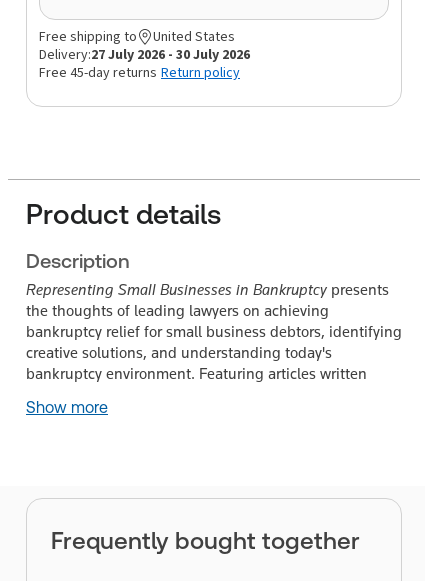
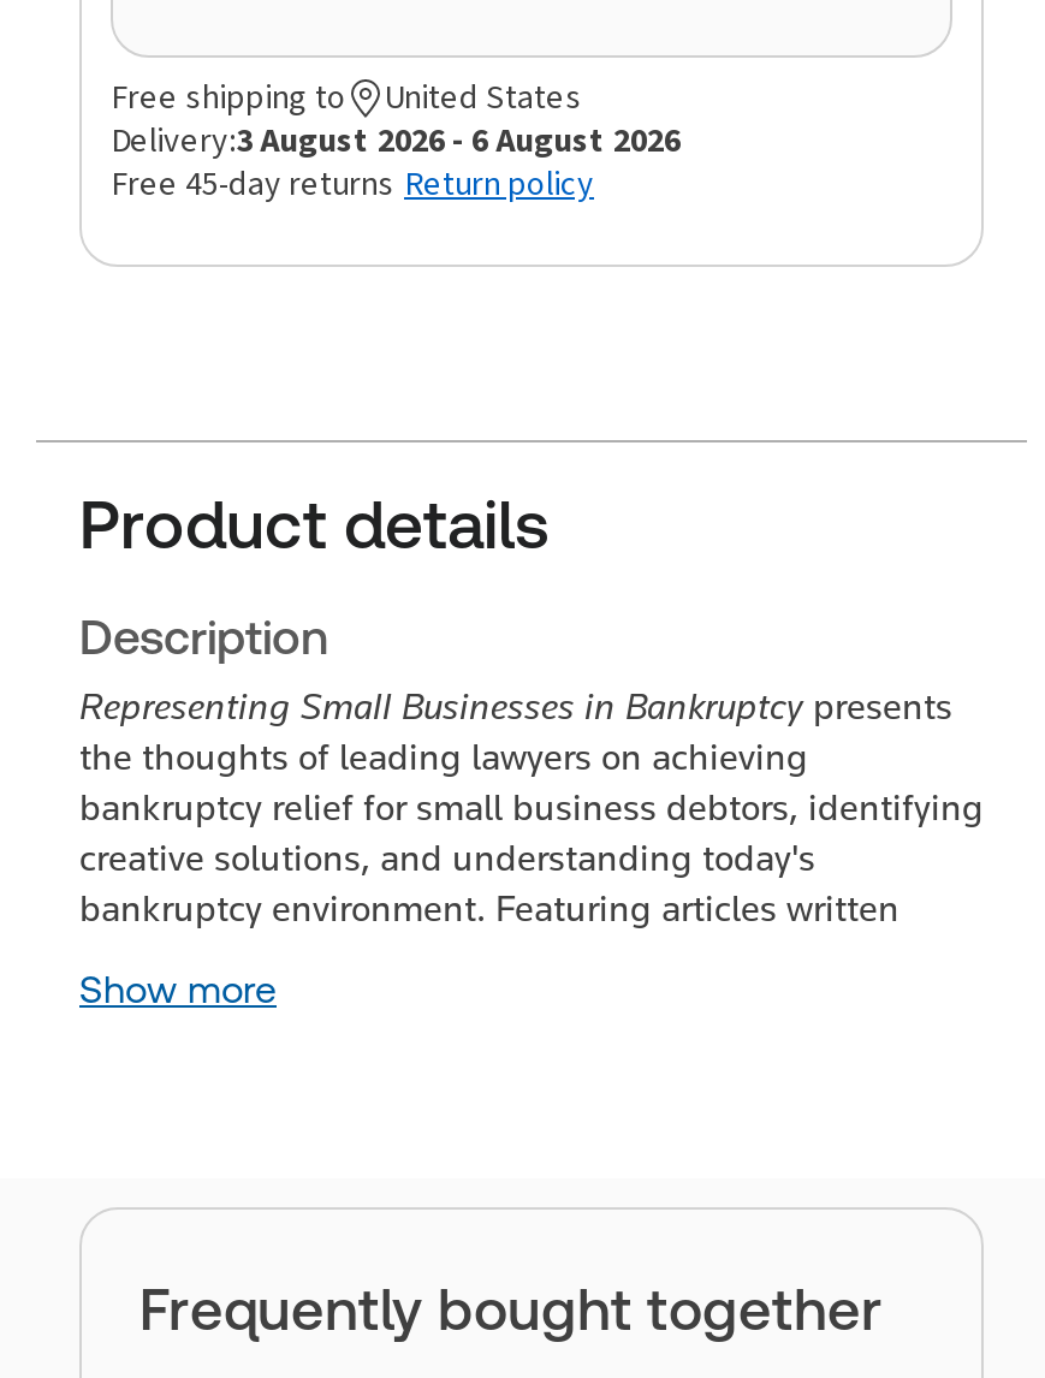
- Delivery:27 July 2026 - 30 July 2026
+ Delivery:3 August 2026 - 6 August 2026
